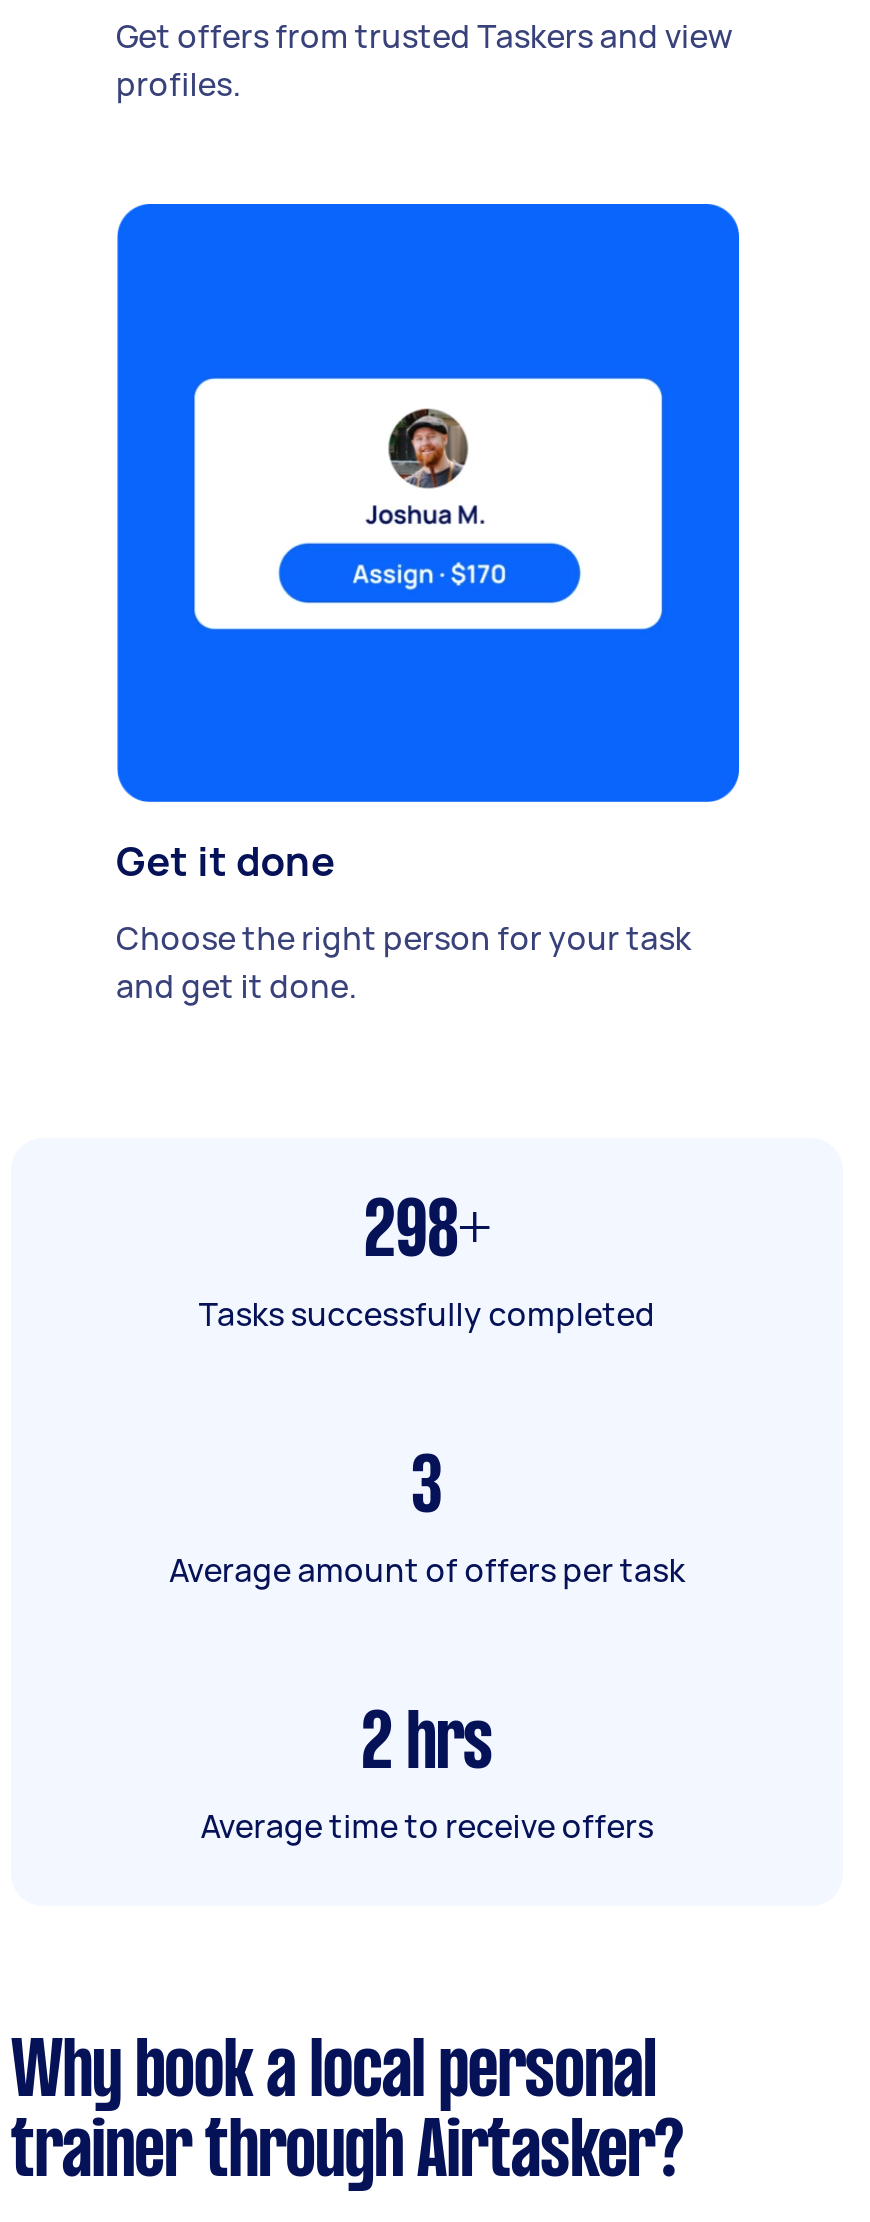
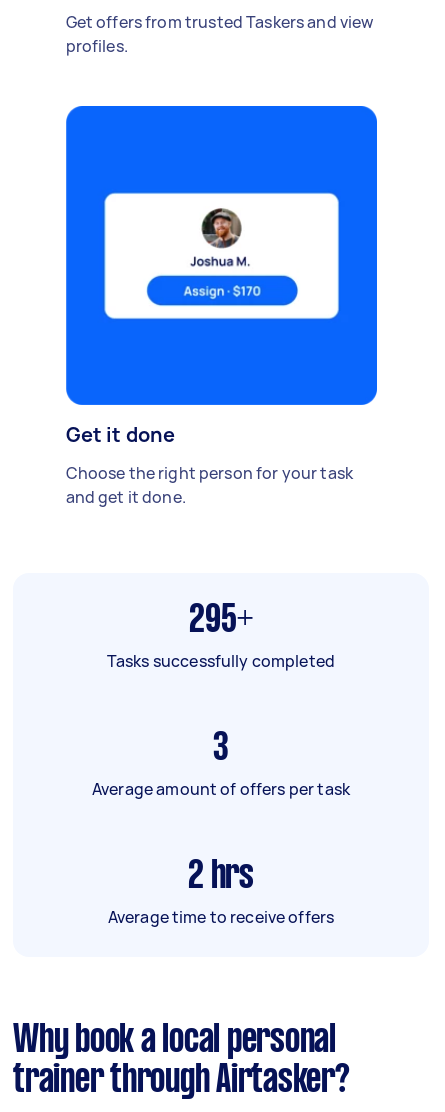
- 298+
+ 295+
